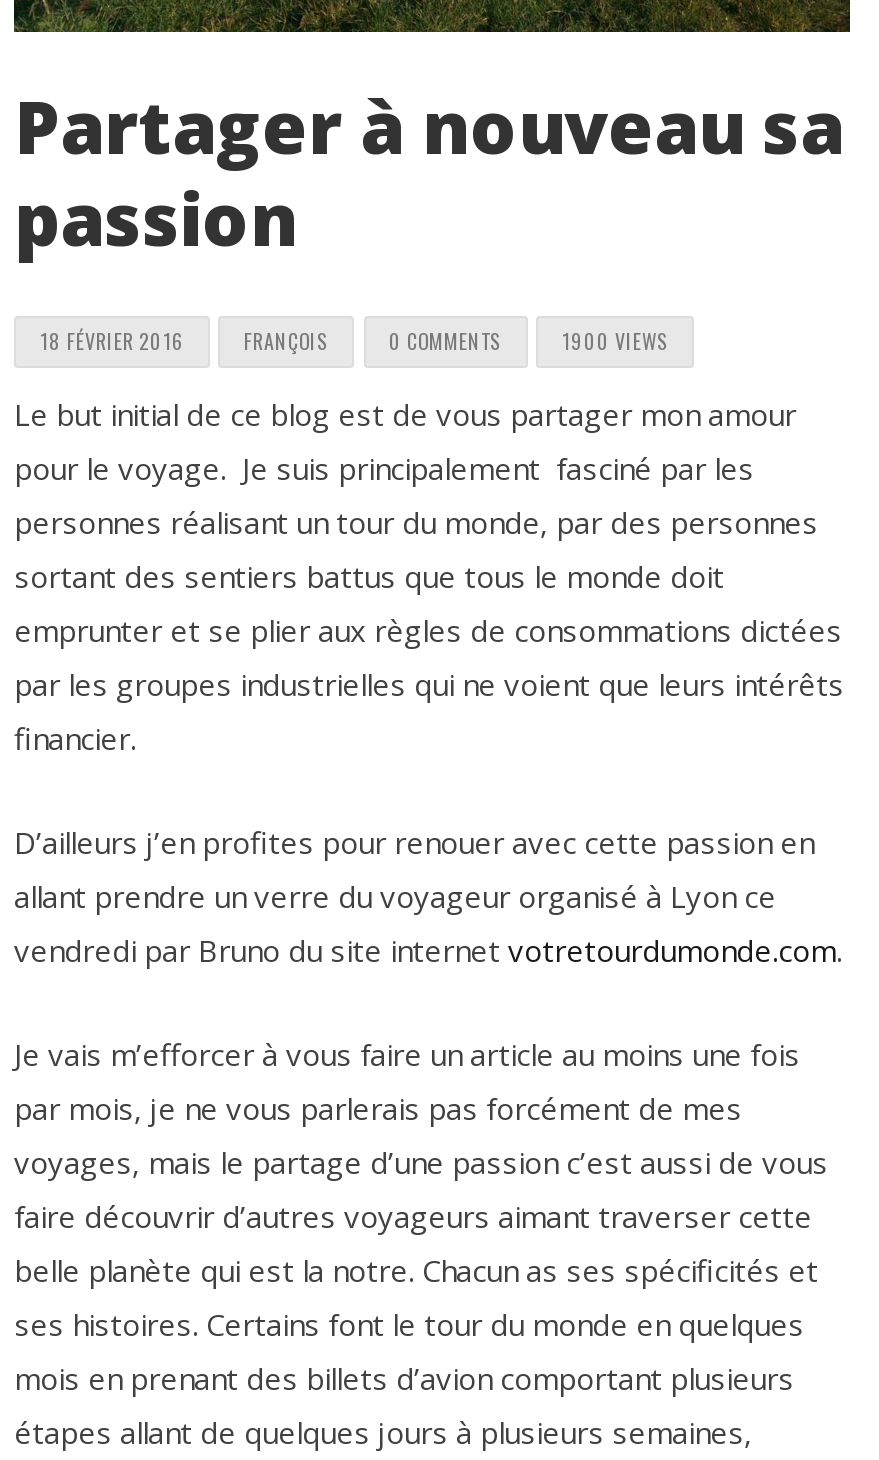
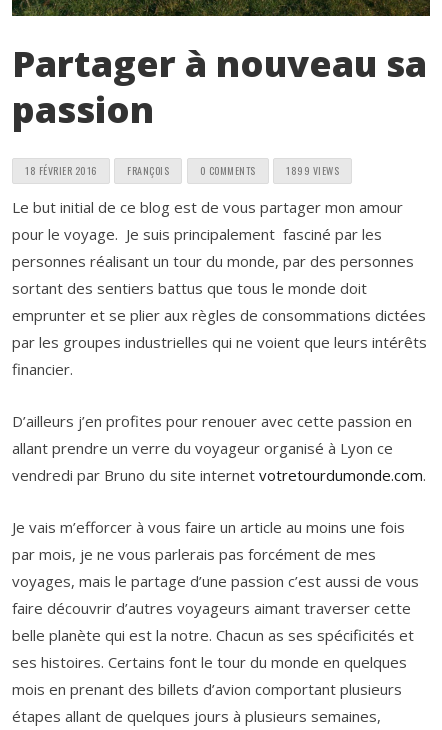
- 1900 VIEWS
+ 1899 VIEWS
